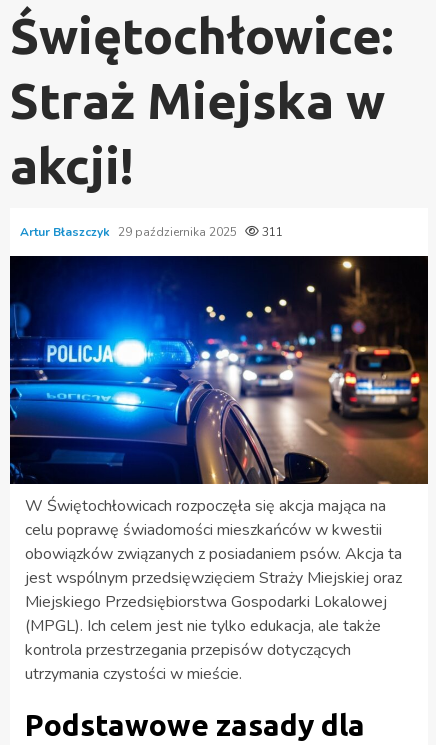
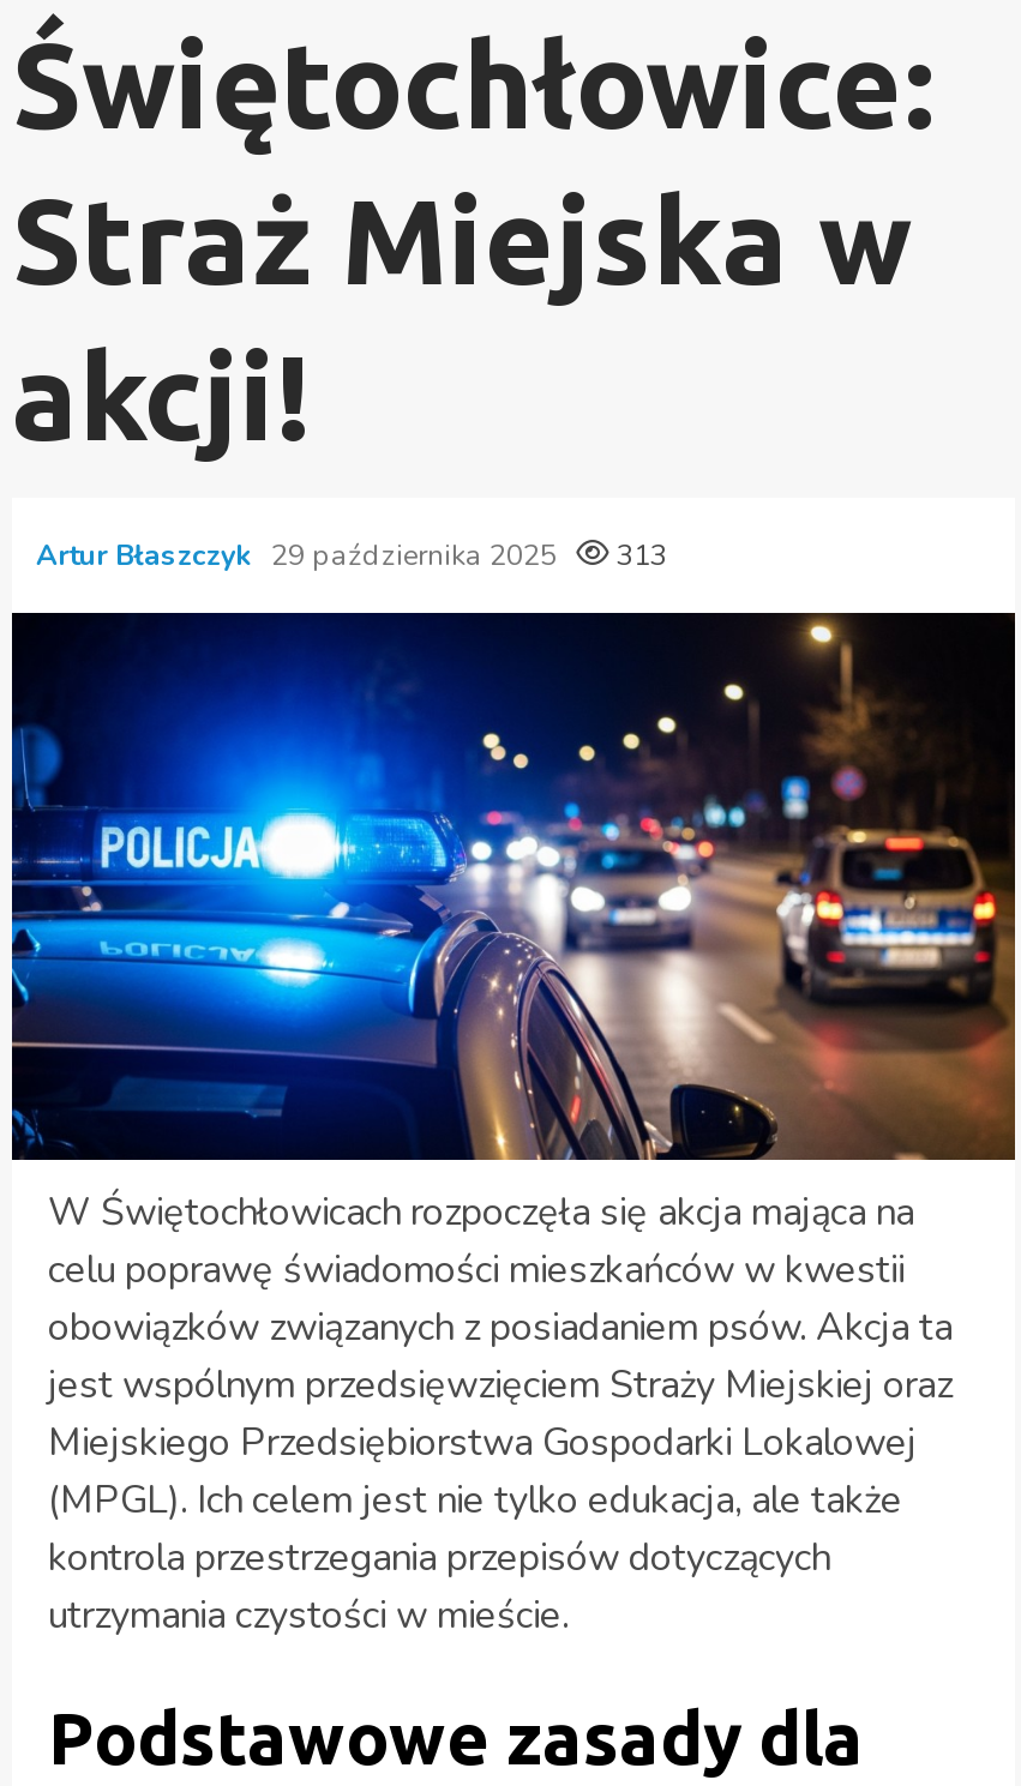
- Artur Błaszczyk 29 października 2025 311
+ Artur Błaszczyk 29 października 2025 313
